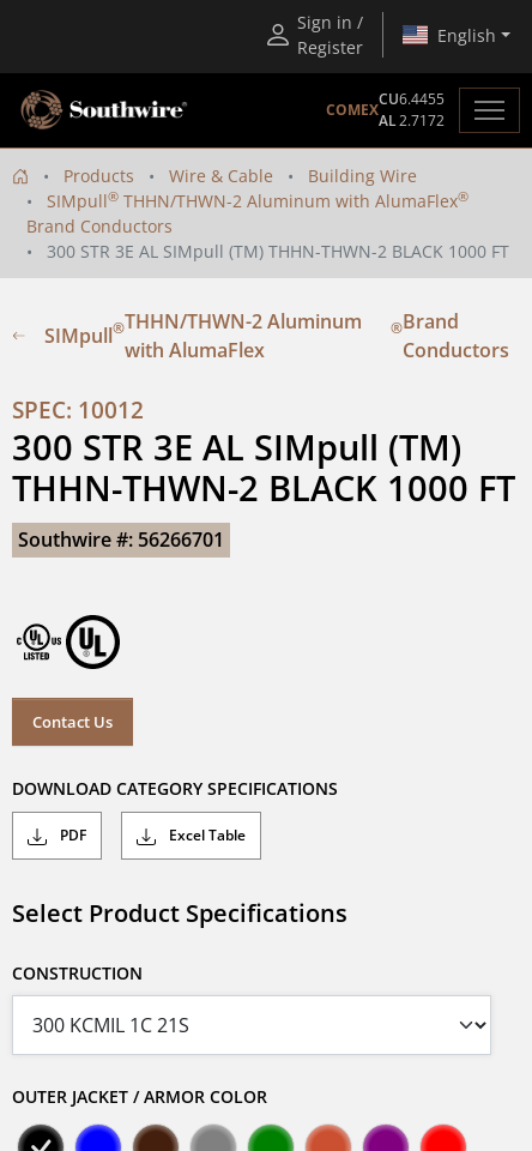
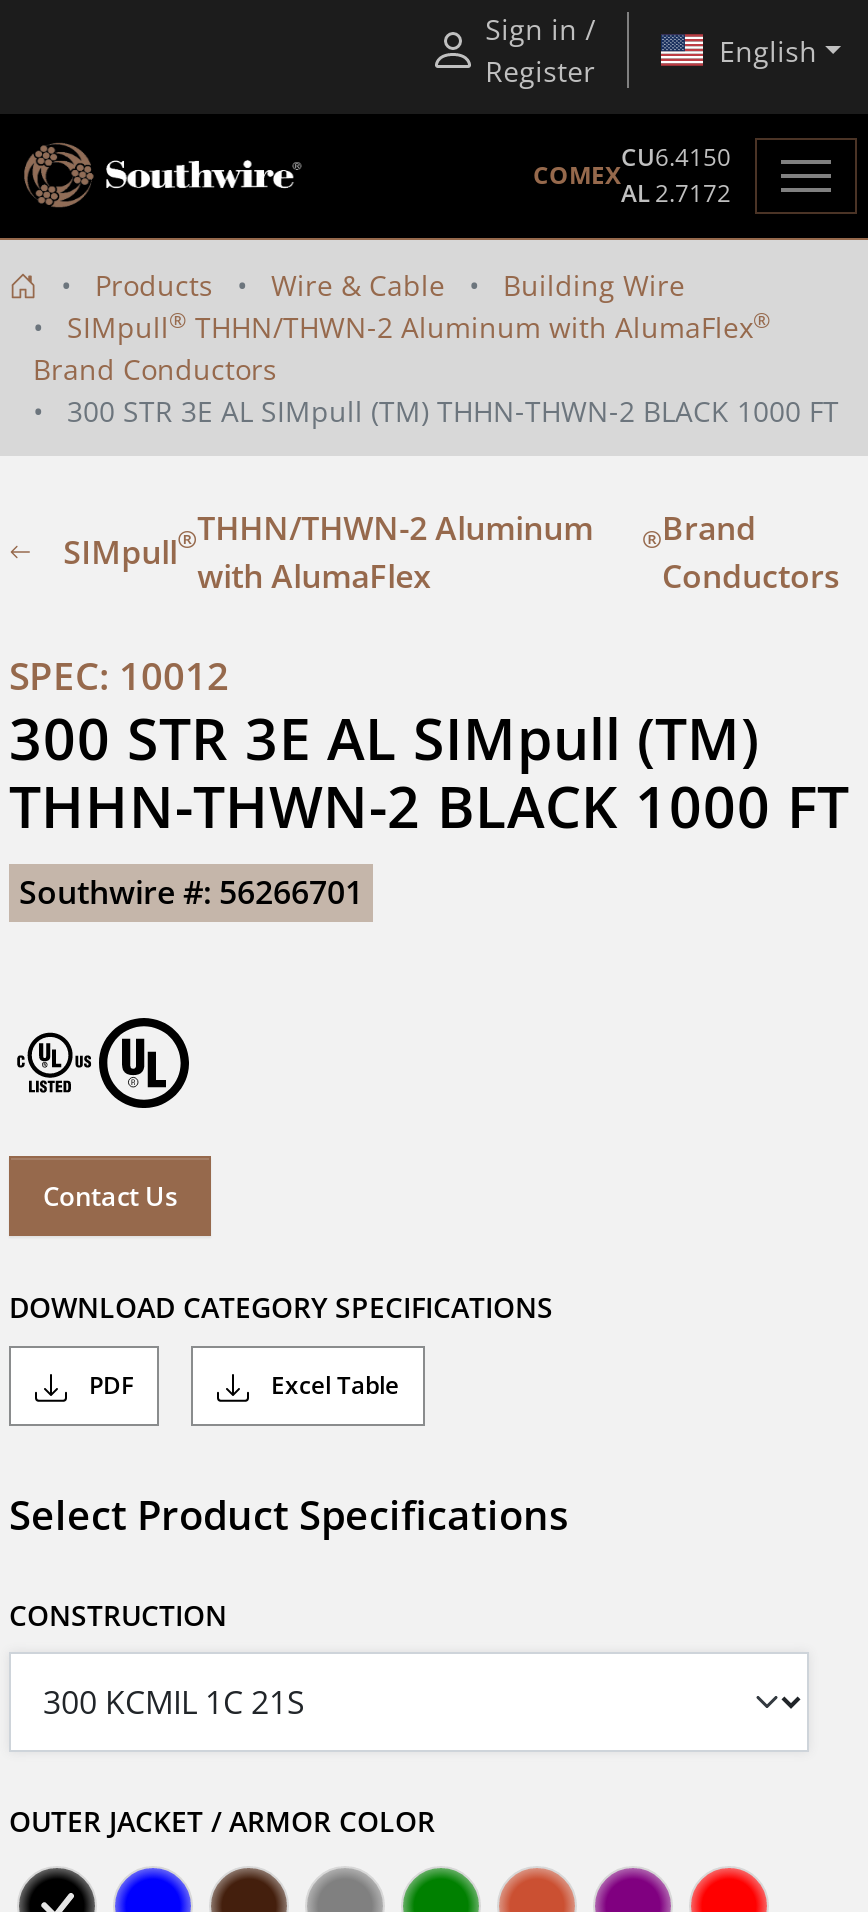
- CU6.4455
+ CU6.4150
